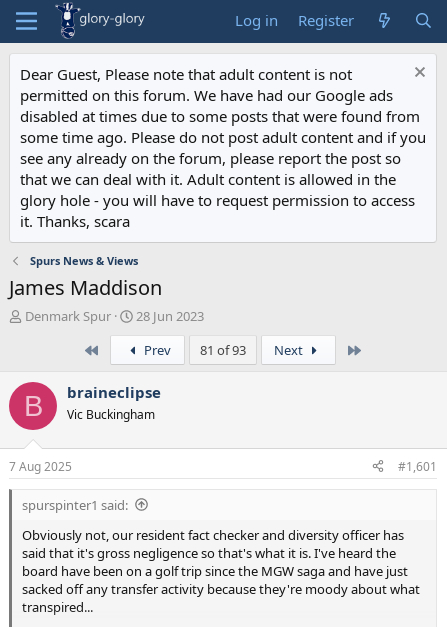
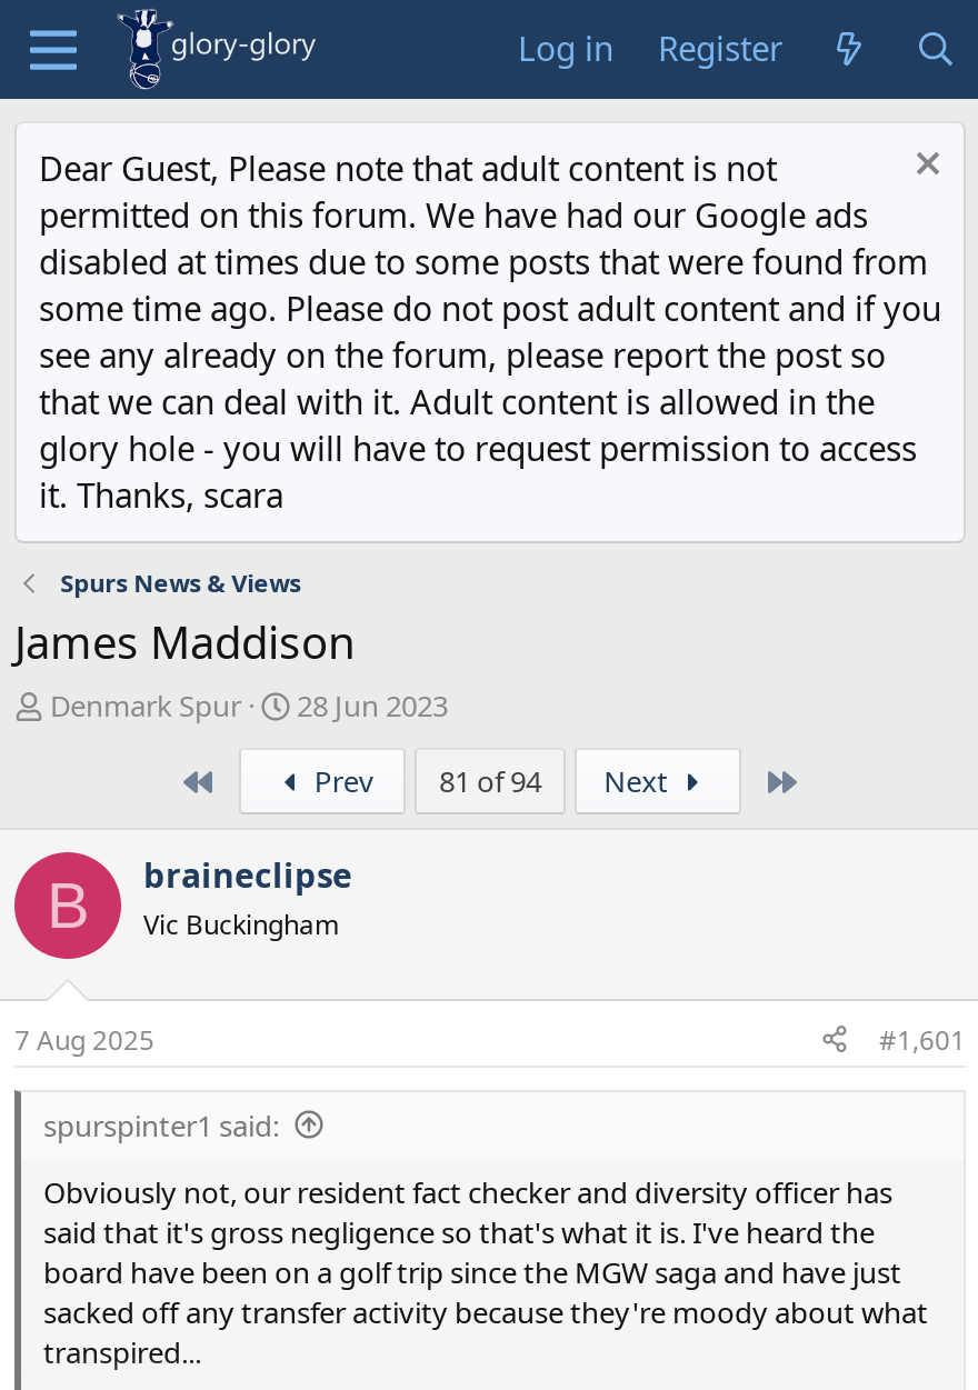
- 81 of 93
+ 81 of 94
